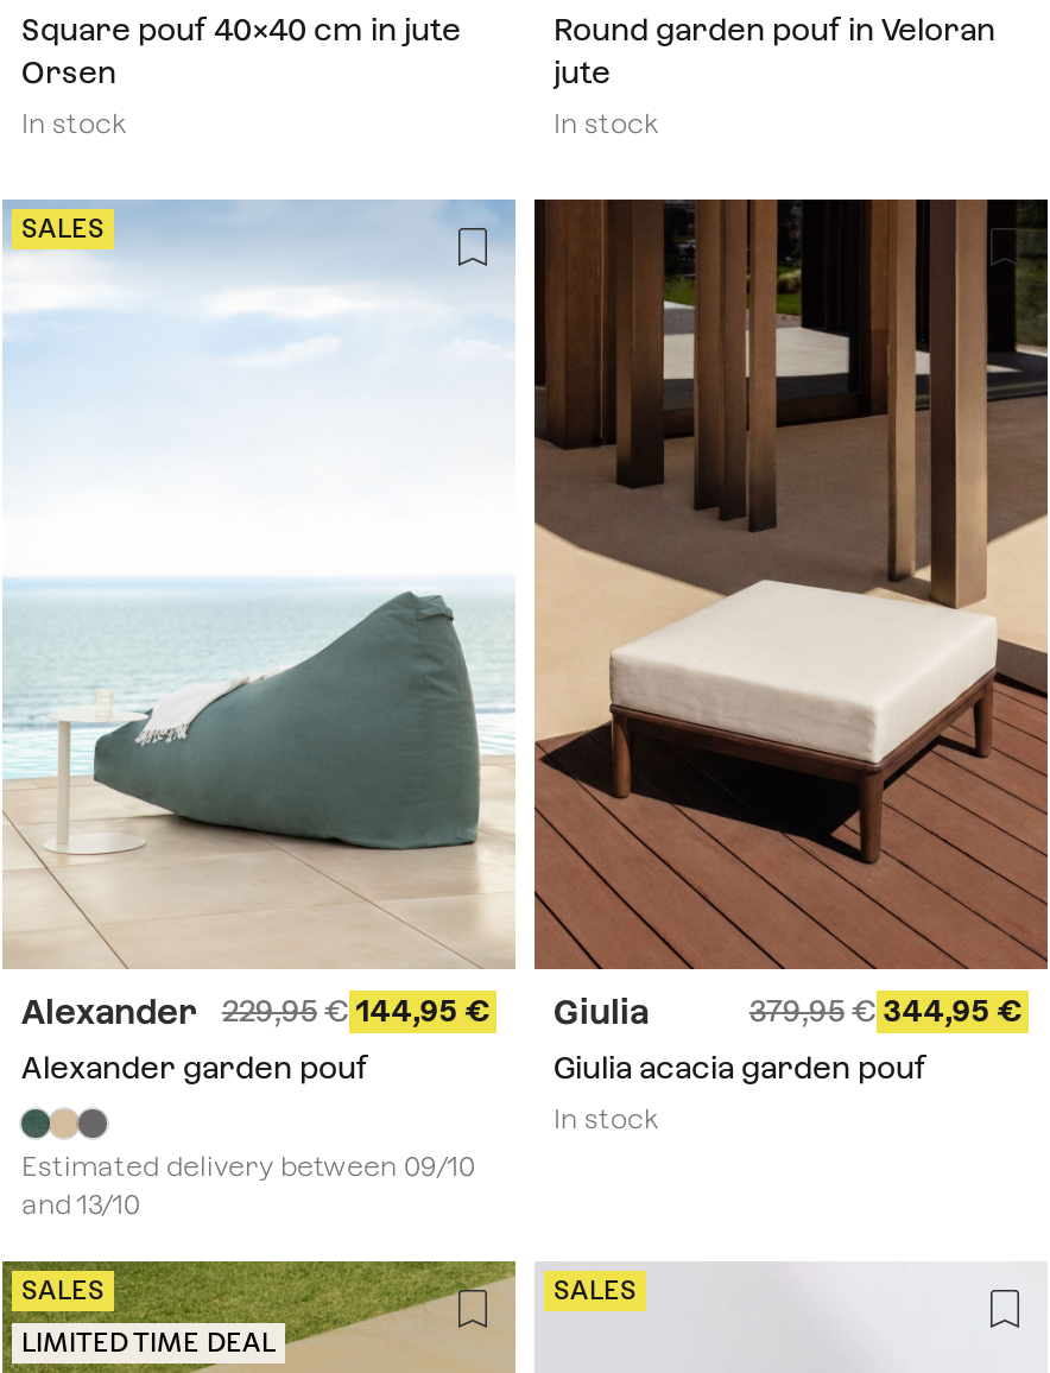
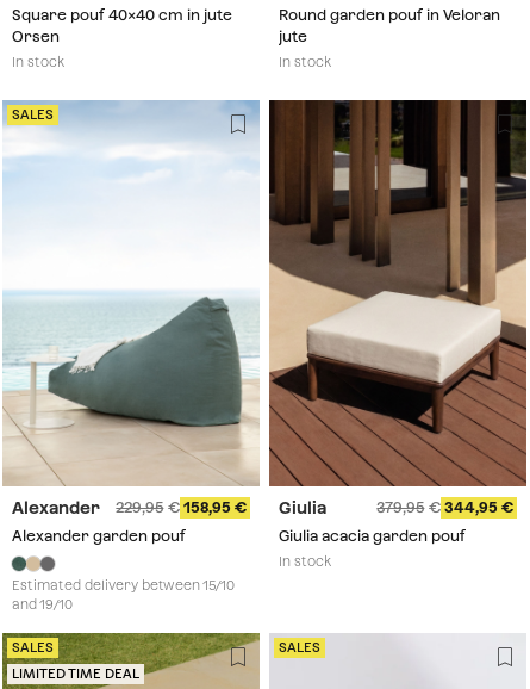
- Alexander 229,95 144,95
+ Alexander 229,95 158,95

- Estimated delivery between 09/10
+ Estimated delivery between 15/10

- and 13/10
+ and 19/10
